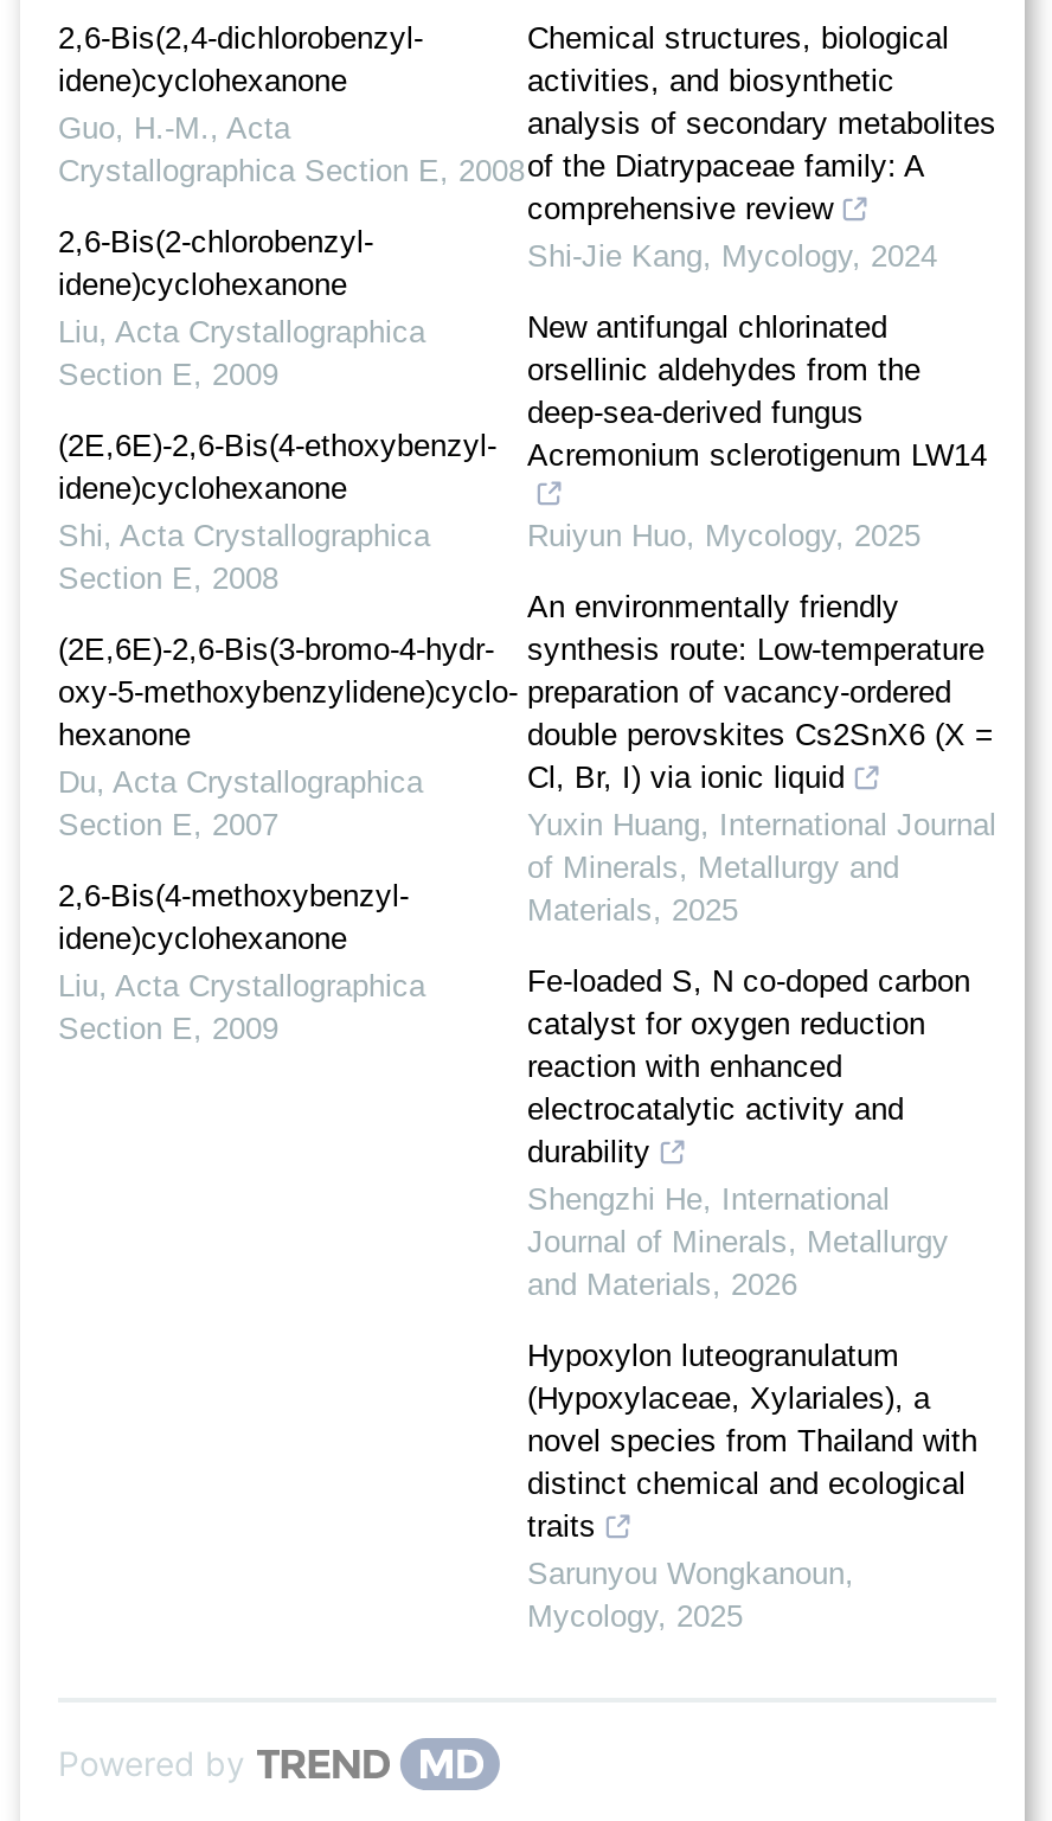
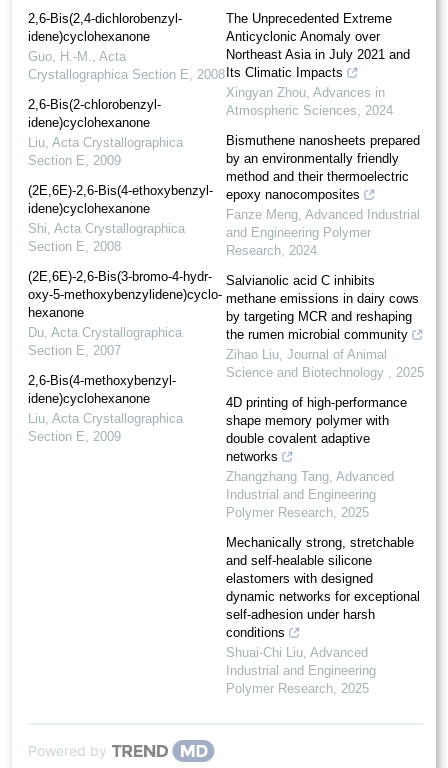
- Chemical structures, biological
- activities, and biosynthetic
- analysis of secondary metabolites
- of the Diatrypaceae family: A
- comprehensive review
- Shi-Jie Kang, Mycology, 2024
- New antifungal chlorinated
- orsellinic aldehydes from the
- deep-sea-derived fungus
- Acremonium sclerotigenum LW14
- Ruiyun Huo, Mycology, 2025
- An environmentally friendly
- synthesis route: Low-temperature
- preparation of vacancy-ordered
- double perovskites Cs2SnX6 (X =
- Cl, Br, I) via ionic liquid
- Yuxin Huang, International Journal
- of Minerals, Metallurgy and
- Materials, 2025
- Fe-loaded S, N co-doped carbon
- catalyst for oxygen reduction
- reaction with enhanced
- electrocatalytic activity and
- durability
- Shengzhi He, International
- Journal of Minerals, Metallurgy
- and Materials, 2026
- Hypoxylon luteogranulatum
- (Hypoxylaceae, Xylariales), a
- novel species from Thailand with
- distinct chemical and ecological
- traits
- Sarunyou Wongkanoun,
- Mycology, 2025
+ The Unprecedented Extreme
+ Anticyclonic Anomaly over
+ Northeast Asia in July 2021 and
+ Its Climatic Impacts
+ Xingyan Zhou, Advances in
+ Atmospheric Sciences, 2024
+ Bismuthene nanosheets prepared
+ by an environmentally friendly
+ method and their thermoelectric
+ epoxy nanocomposites
+ Fanze Meng, Advanced Industrial
+ and Engineering Polymer
+ Research, 2024
+ Salvianolic acid C inhibits
+ methane emissions in dairy cows
+ by targeting MCR and reshaping
+ the rumen microbial community
+ Zihao Liu, Journal of Animal
+ Science and Biotechnology, 2025
+ 4D printing of high-performance
+ shape memory polymer with
+ double covalent adaptive
+ networks
+ Zhangzhang Tang, Advanced
+ Industrial and Engineering
+ Polymer Research, 2025
+ Mechanically strong, stretchable
+ and self-healable silicone
+ elastomers with designed
+ dynamic networks for exceptional
+ self-adhesion under harsh
+ conditions
+ Shuai-Chi Liu, Advanced
+ Industrial and Engineering
+ Polymer Research, 2025
